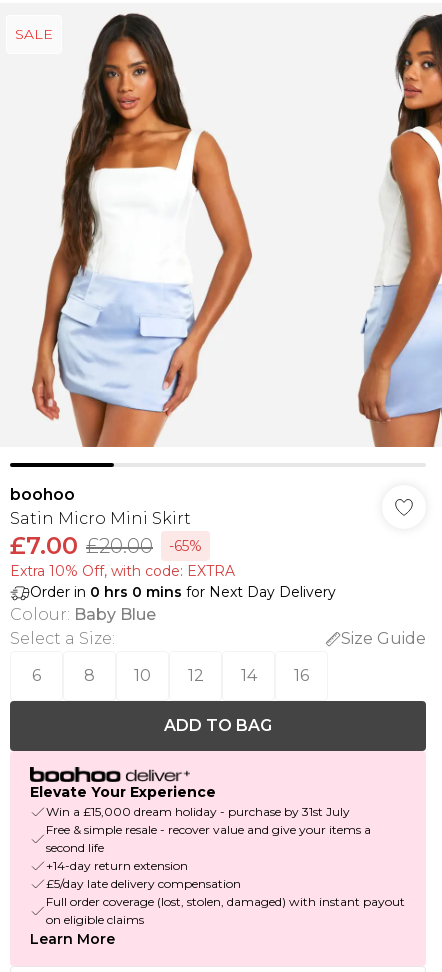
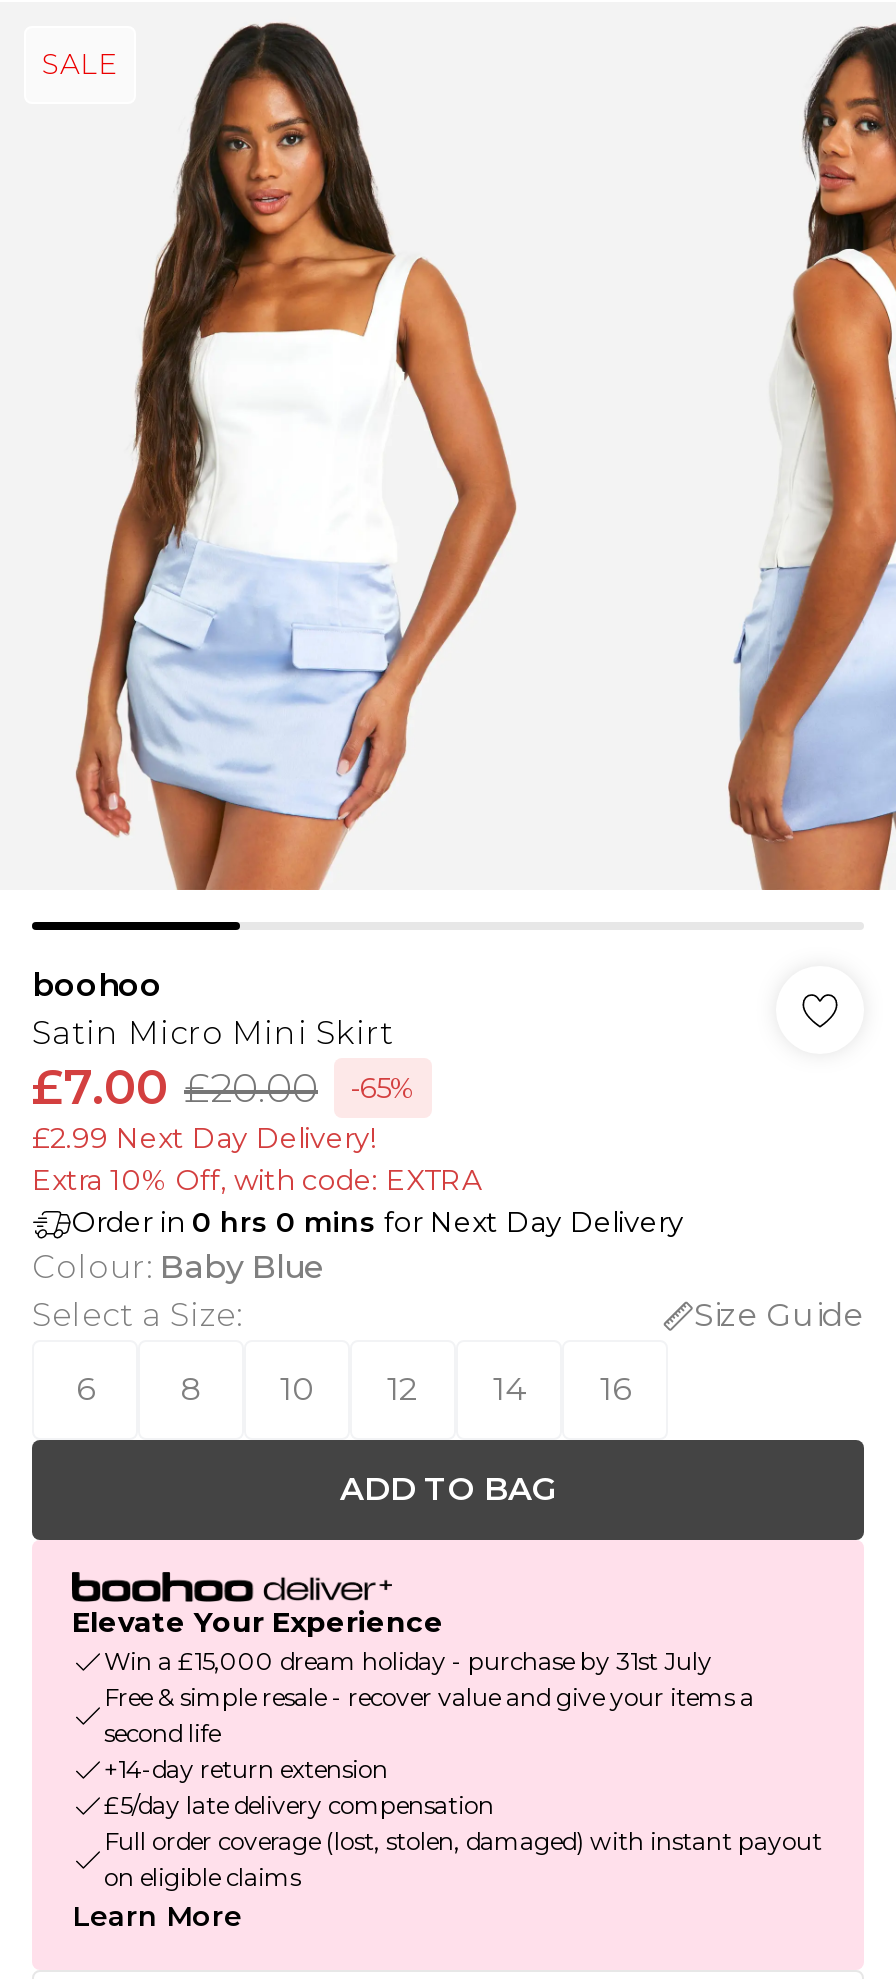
+ £2.99 Next Day Delivery!
